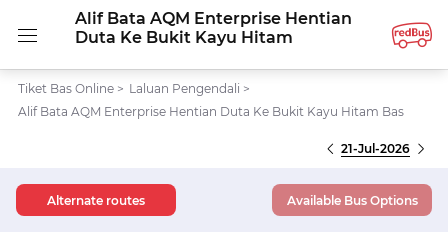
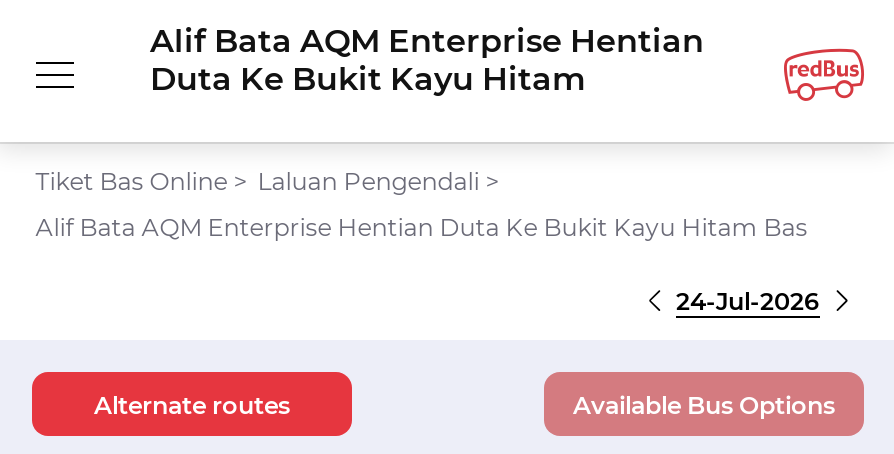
- 21-Jul-2026
+ 24-Jul-2026
